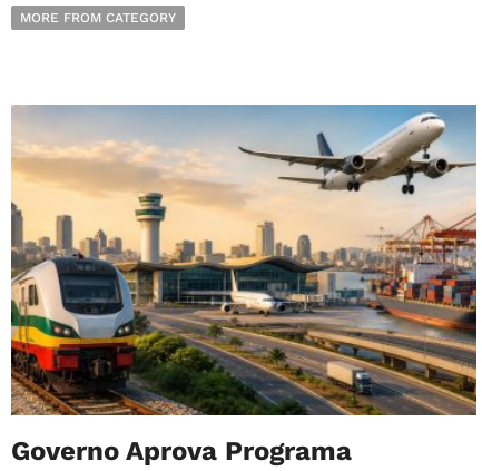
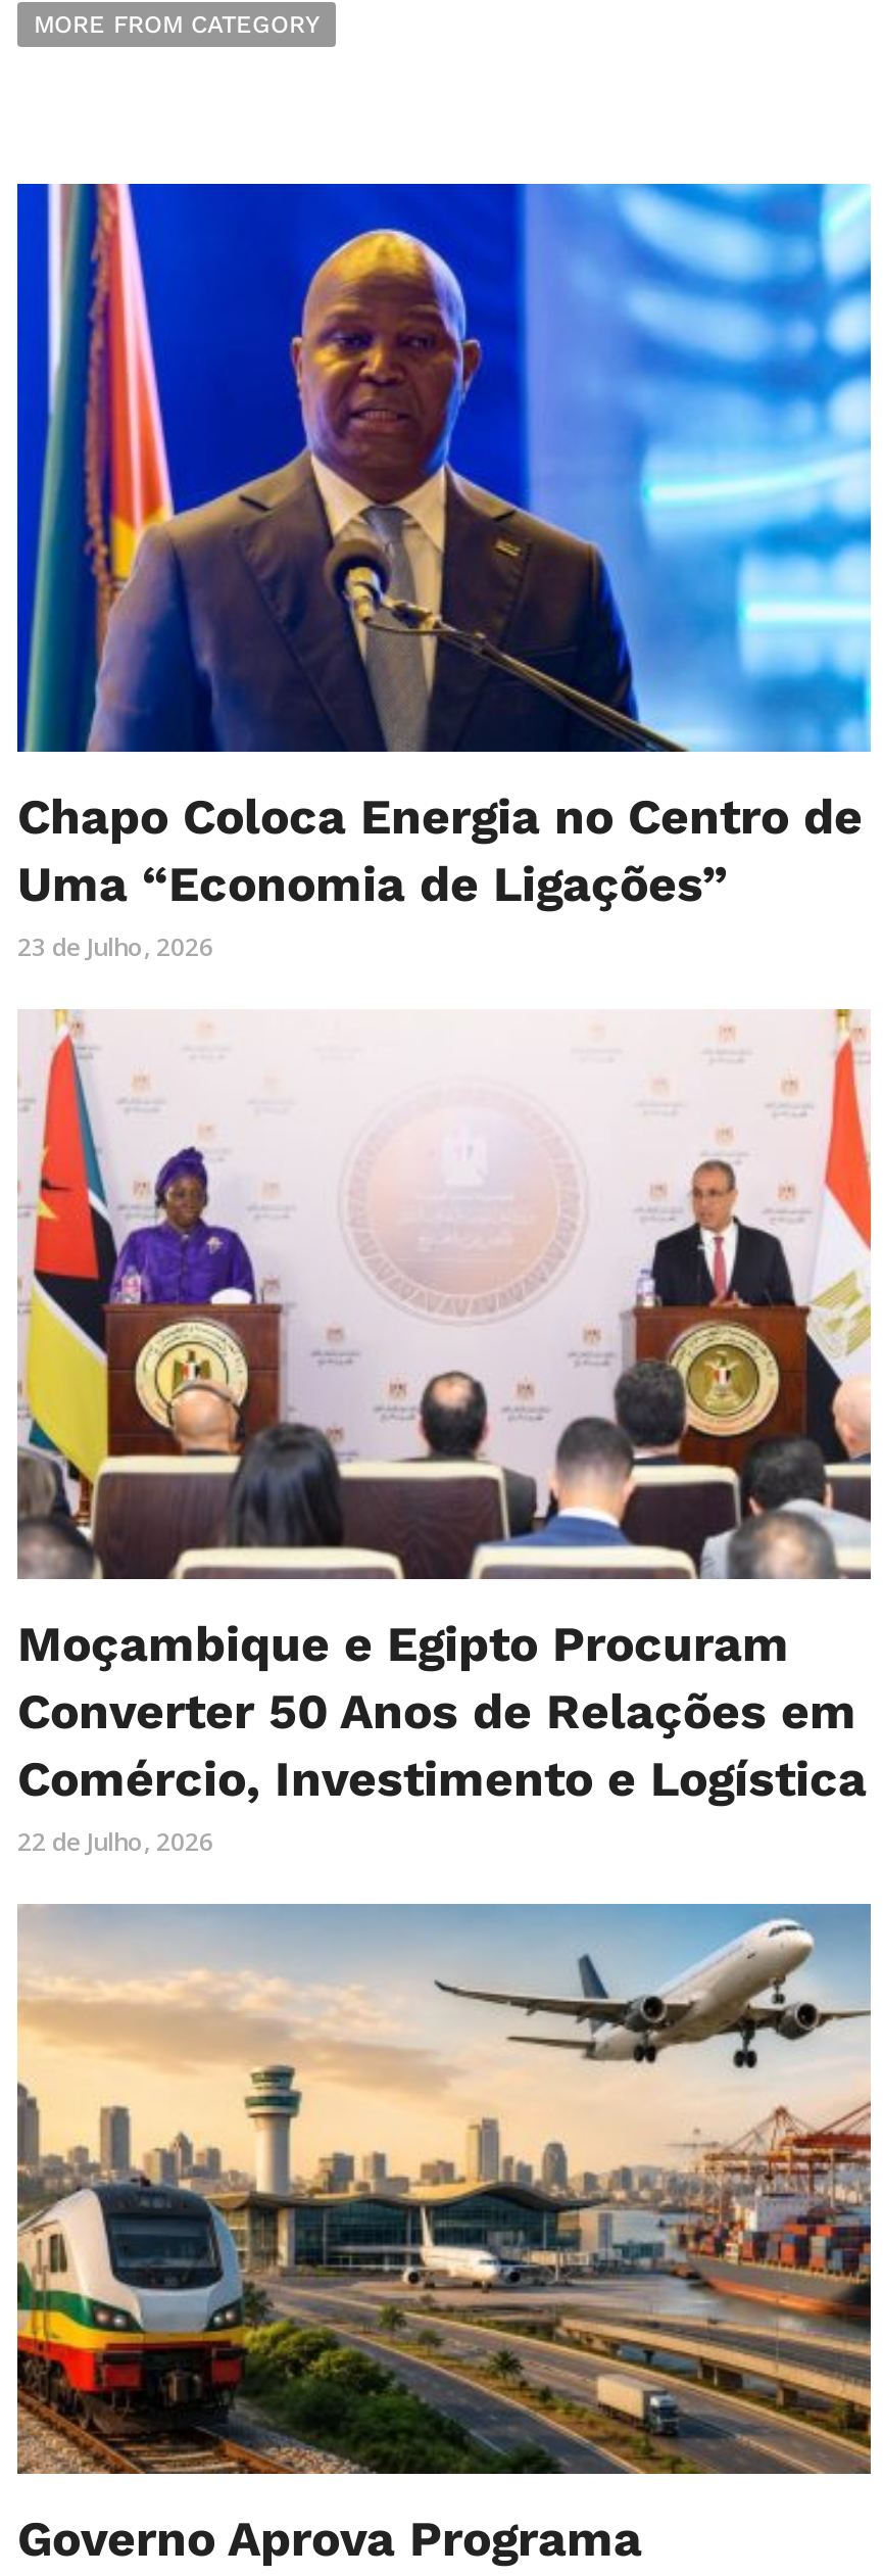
+ [image]
+ Chapo Coloca Energia no Centro de
+ Uma “Economia de Ligações”
+ 23 de Julho, 2026

+ [image]
+ Moçambique e Egipto Procuram
+ Converter 50 Anos de Relações em
+ Comércio, Investimento e Logística
+ 22 de Julho, 2026
